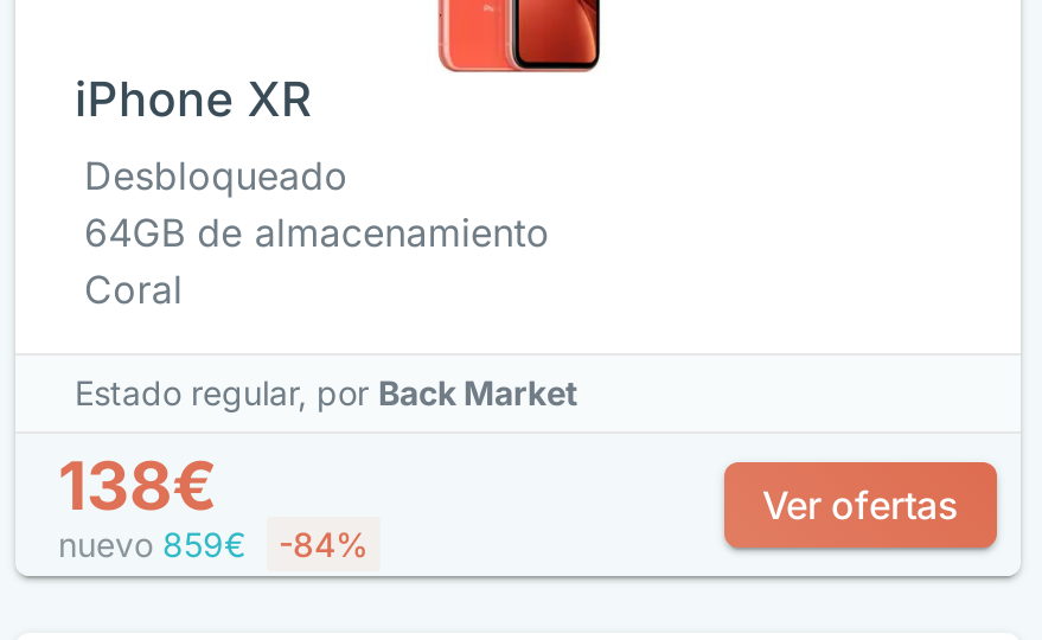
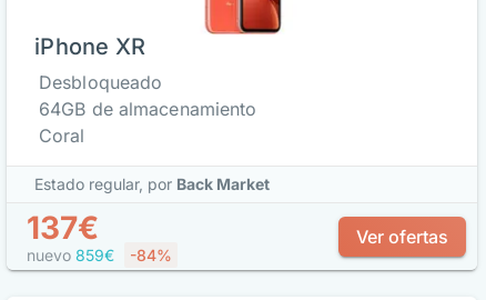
- 138€
+ 137€
